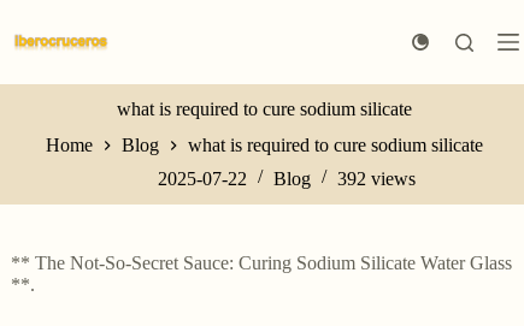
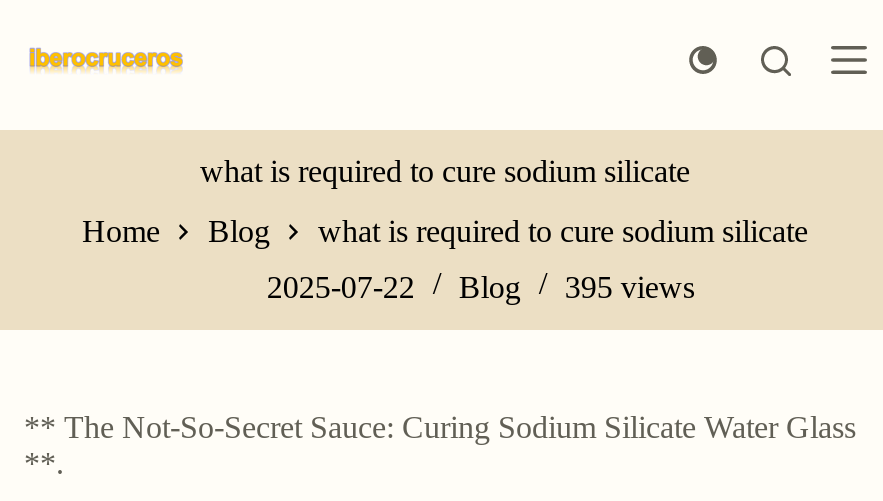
- 2025-07-22 Blog 392 views
+ 2025-07-22 Blog 395 views
